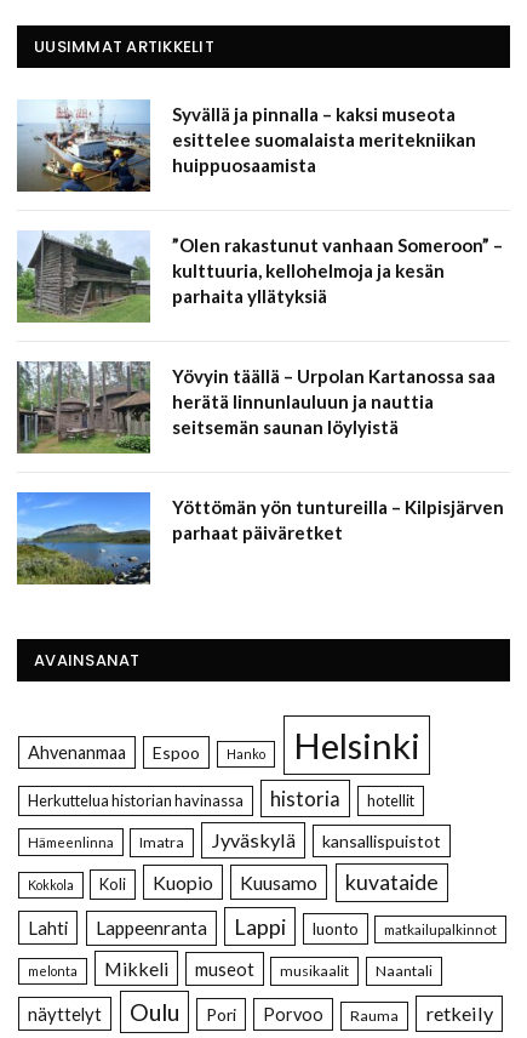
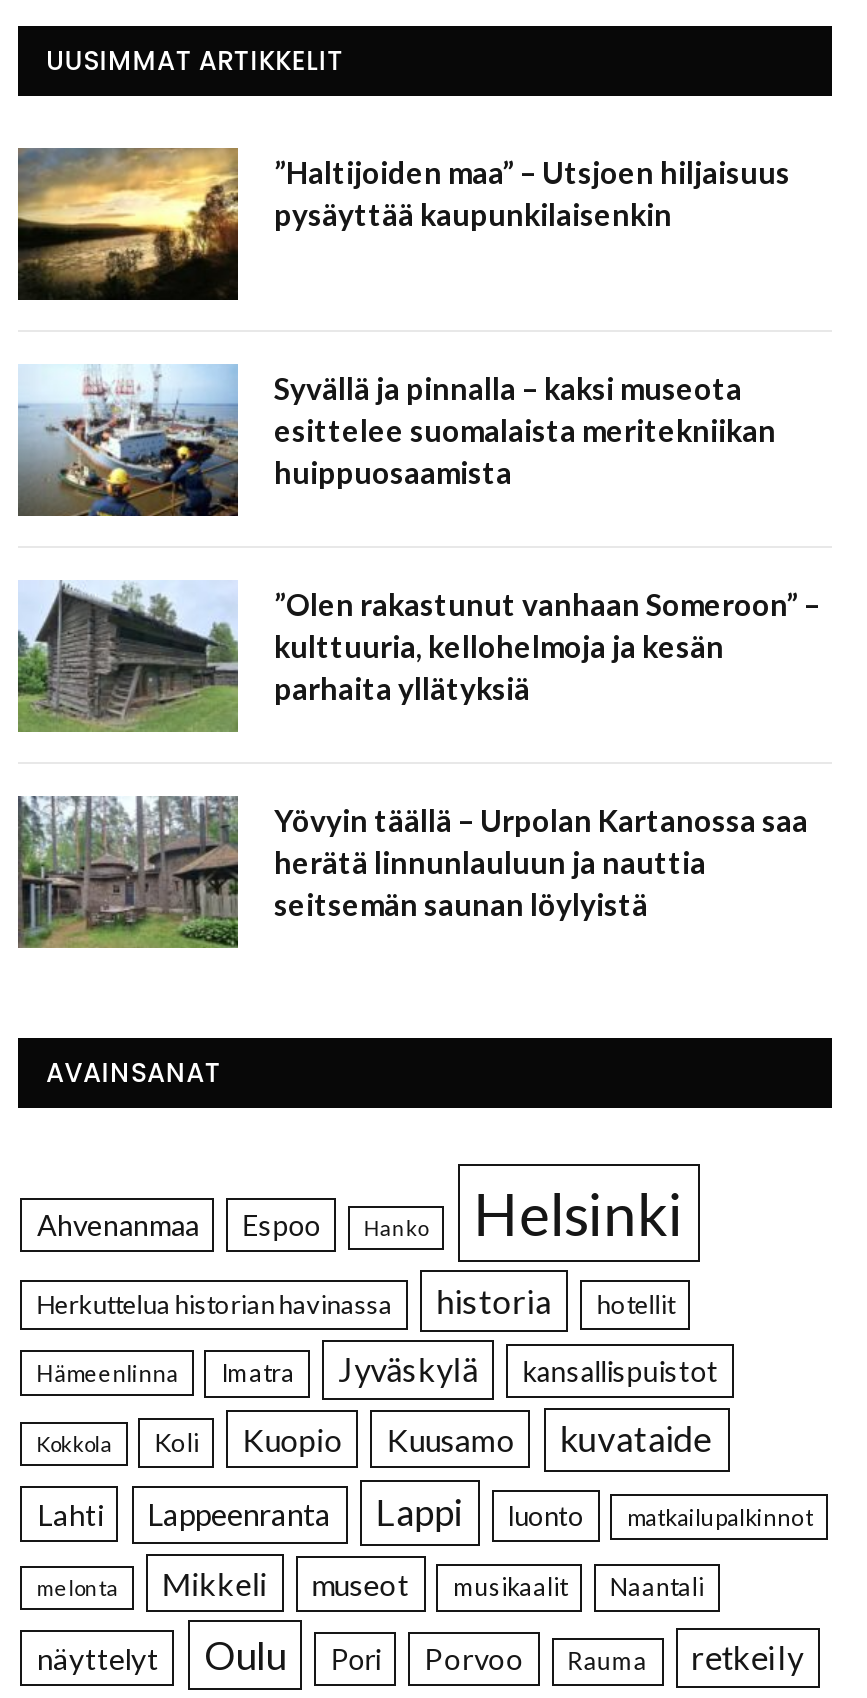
+ [image]
+ ”Haltijoiden maa” – Utsjoen hiljaisuus
+ pysäyttää kaupunkilaisenkin

moved down: [image] | Syvällä ja pinnalla – kaksi museota | esittelee suomalaista meritekniikan | ... | herätä linnunlauluun ja nauttia | seitsemän saunan löylyistä

- [image]
- Yöttömän yön tuntureilla – Kilpisjärven
- parhaat päiväretket
